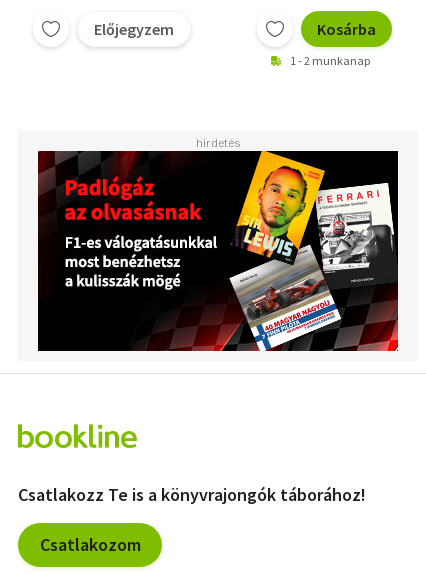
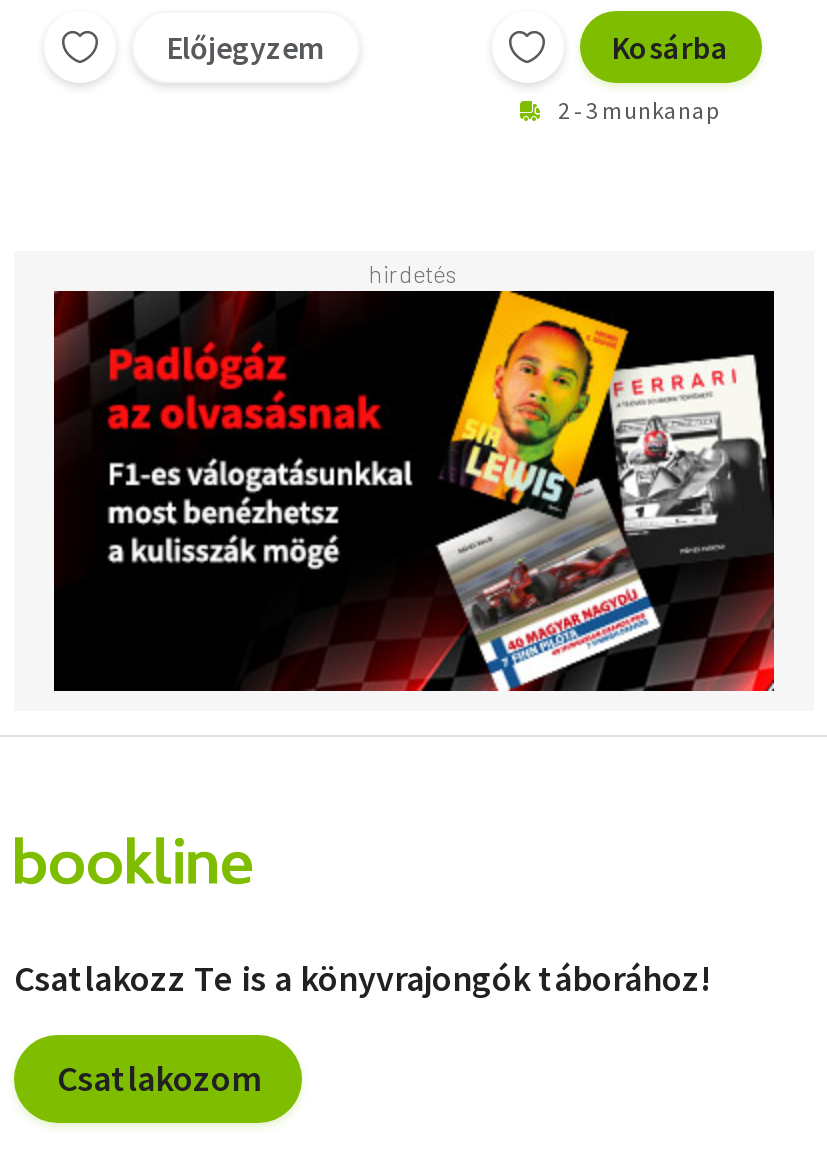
- 1 - 2 munkanap
+ 2 - 3 munkanap
